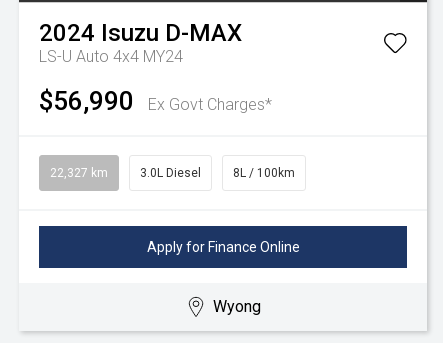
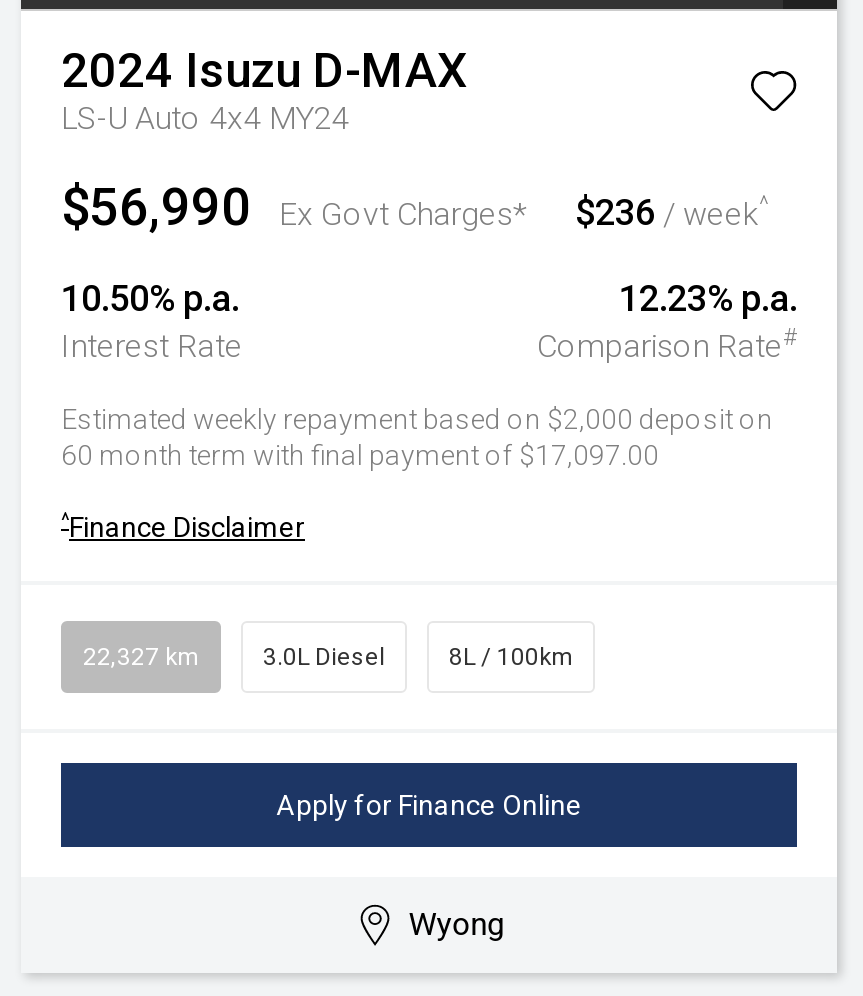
+ $236 / week^
+ 10.50% p.a.
+ Interest Rate

+ 12.23% p.a.
+ Comparison Rate#
+ Estimated weekly repayment based on $2,000 deposit on
+ 60 month term with final payment of $17,097.00
+ ^Finance Disclaimer
